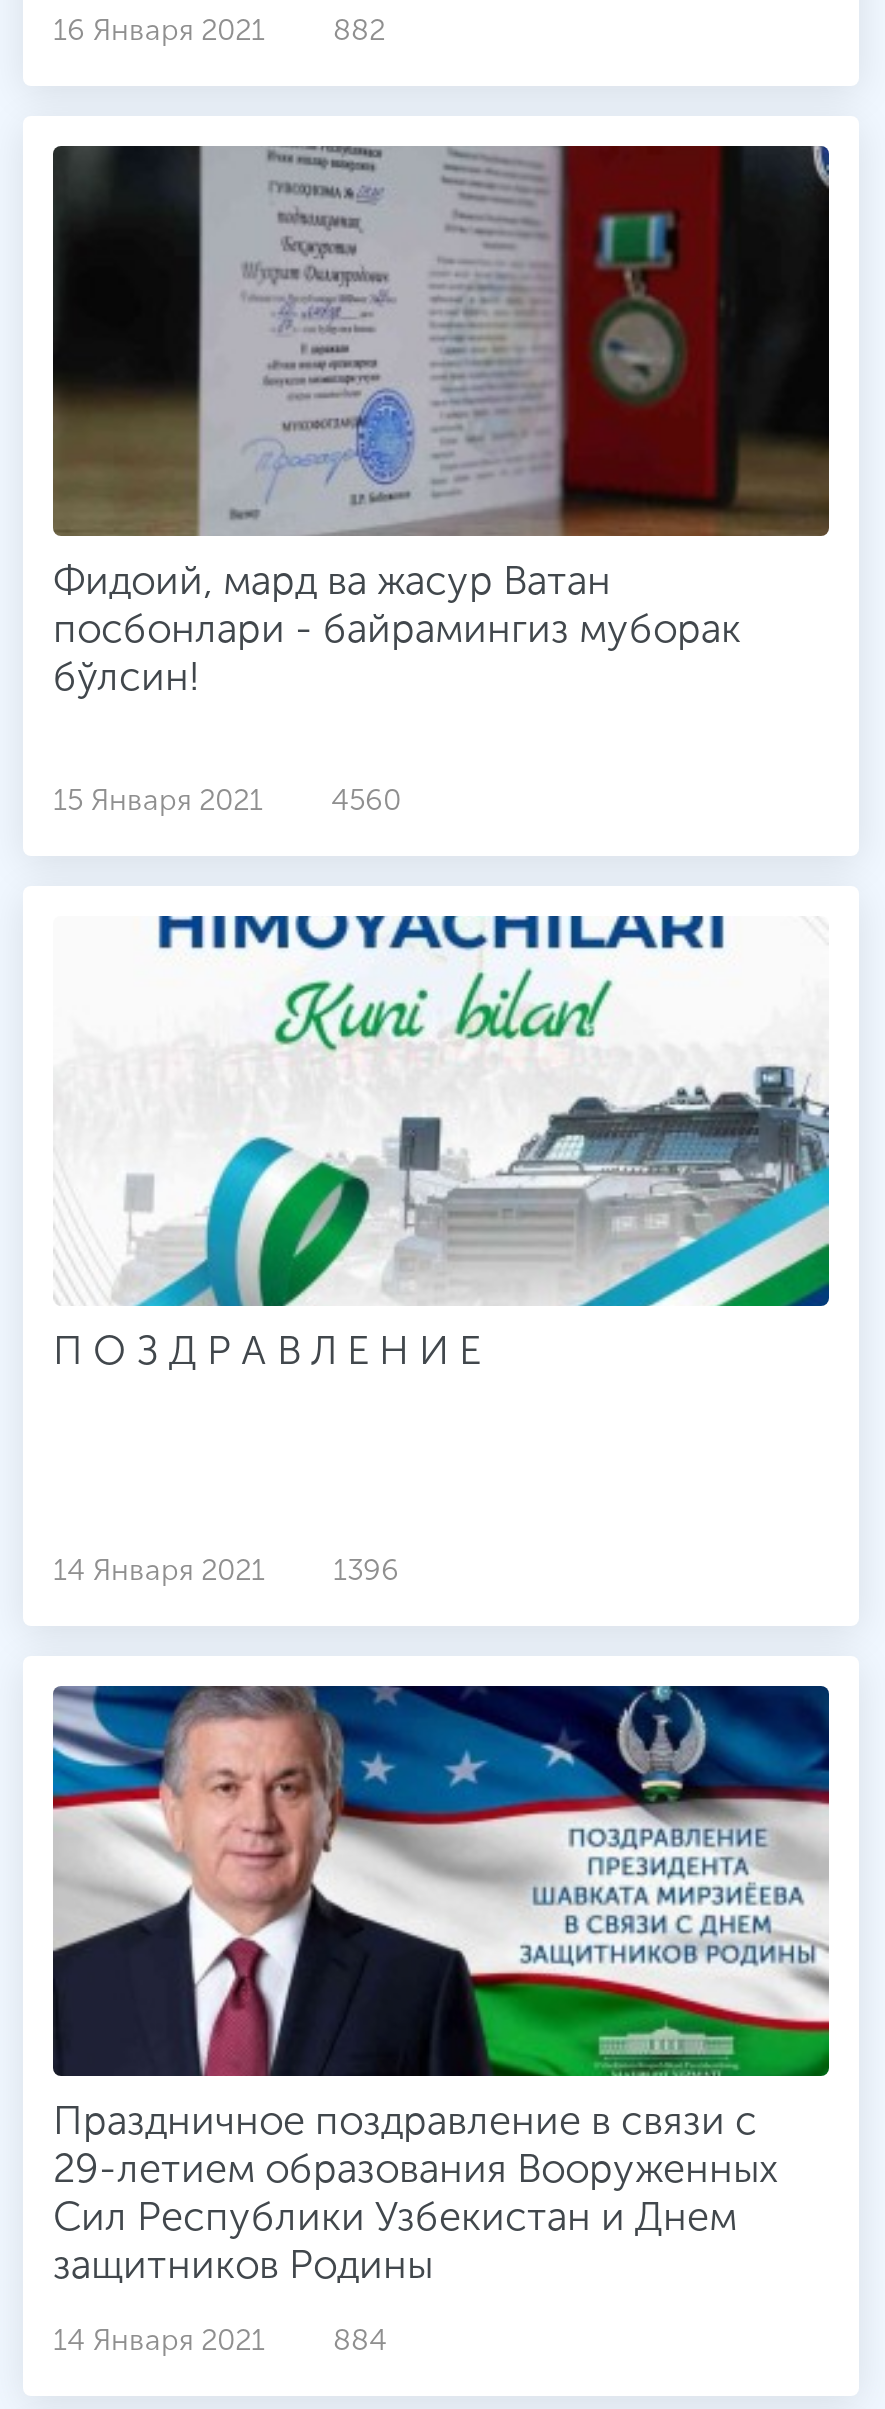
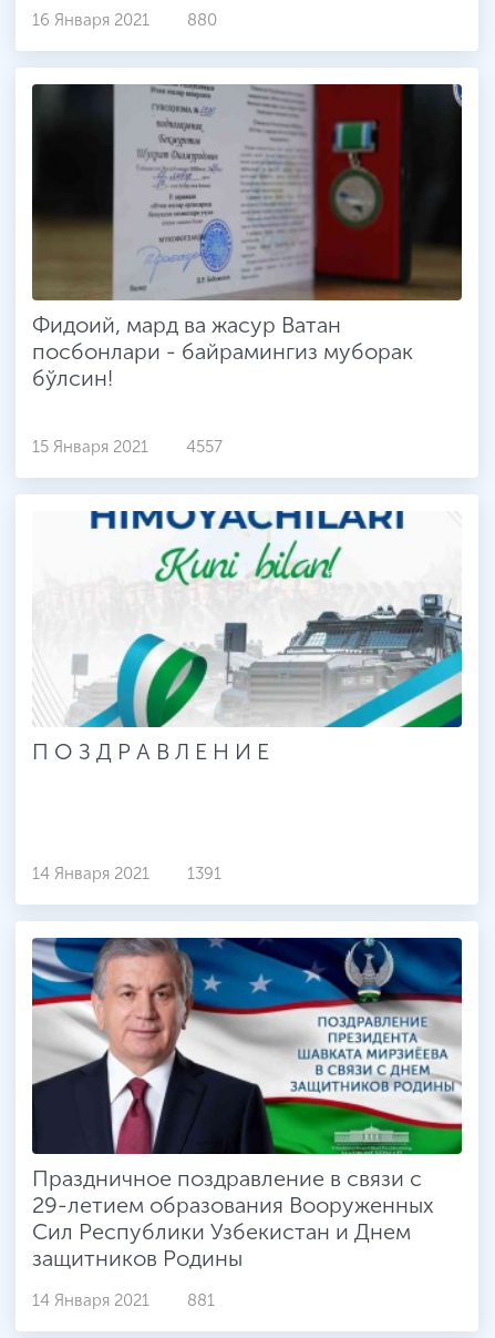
- 16 Января 2021 882
+ 16 Января 2021 880

- 15 Января 2021 4560
+ 15 Января 2021 4557

- 14 Января 2021 1396
+ 14 Января 2021 1391

- 14 Января 2021 884
+ 14 Января 2021 881
